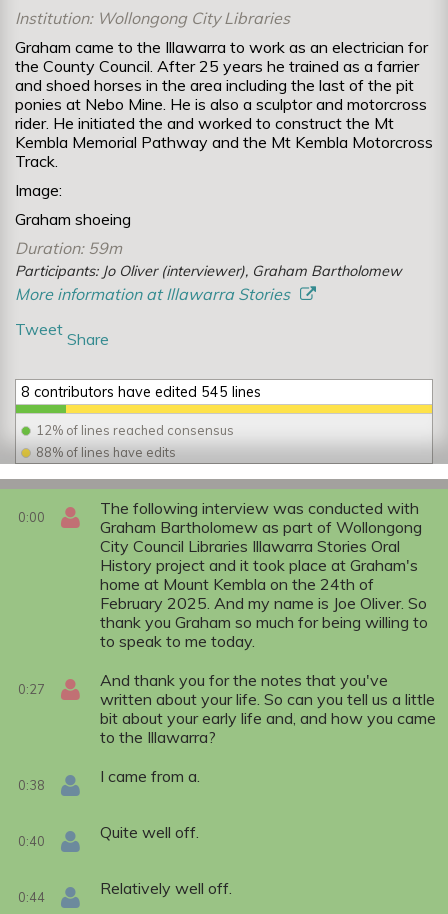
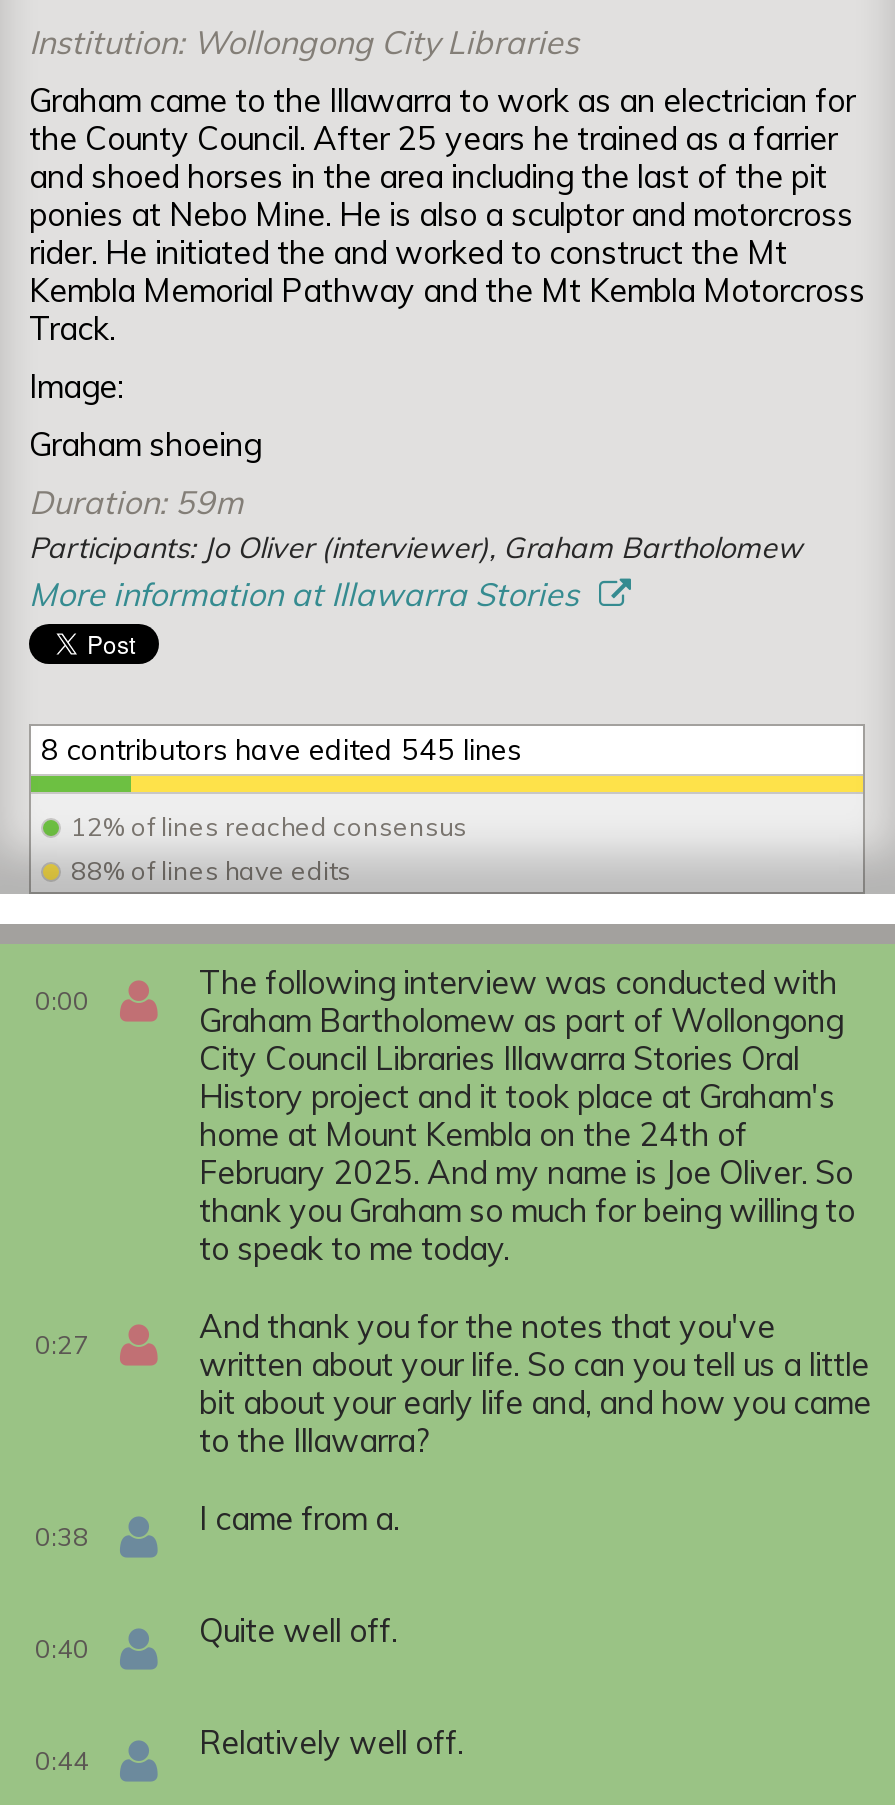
- Tweet Share
